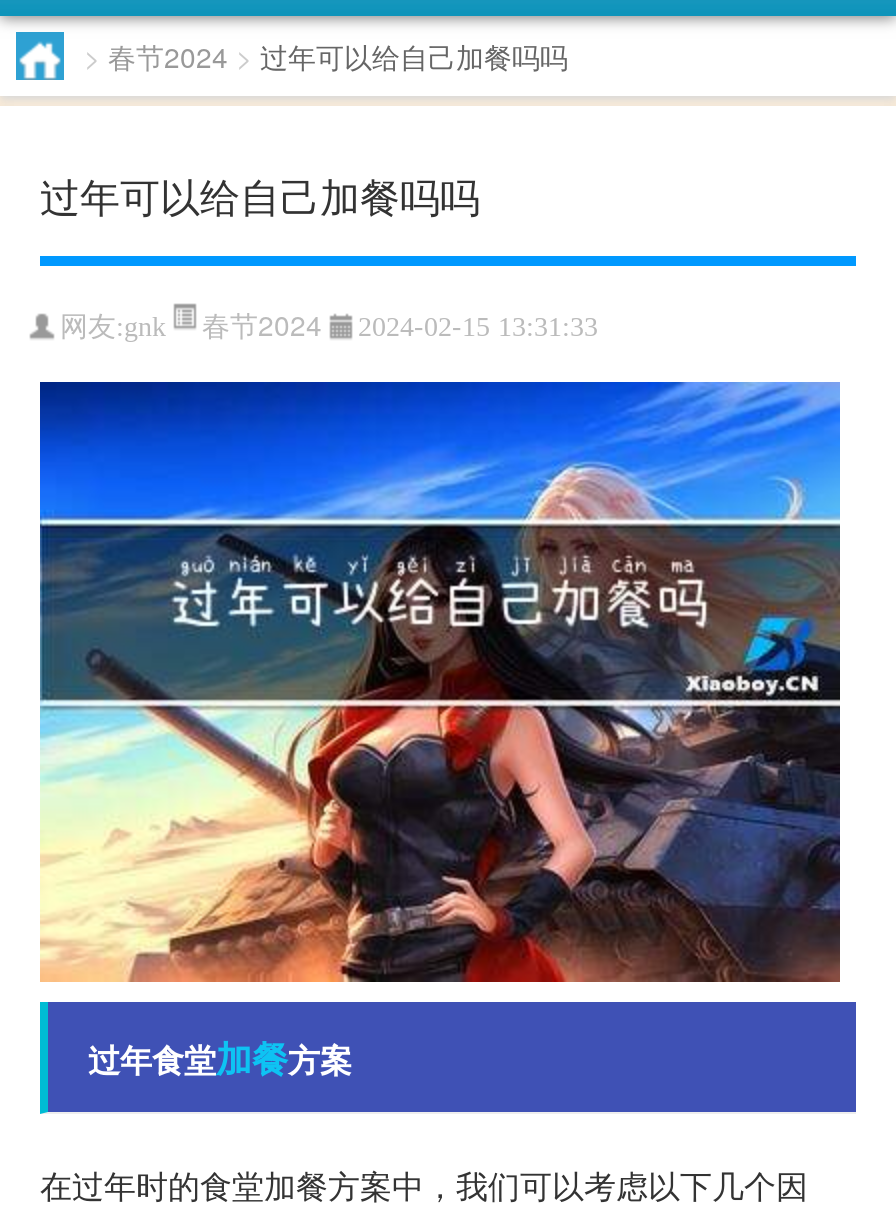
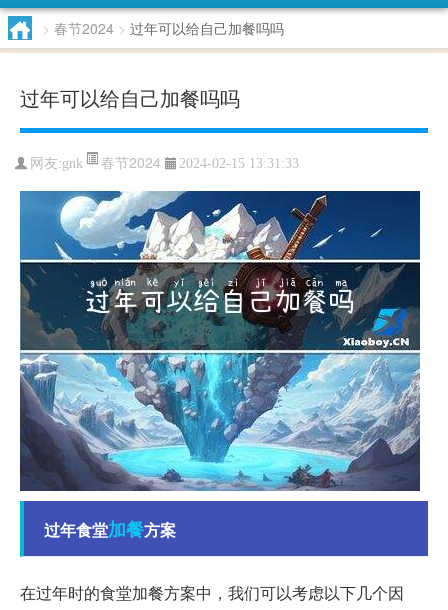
- [image]
+ [image]
